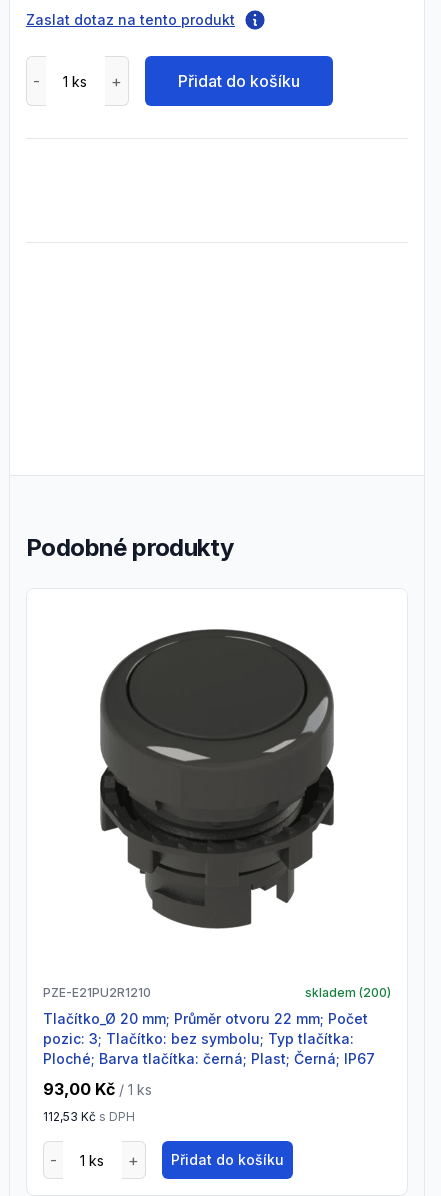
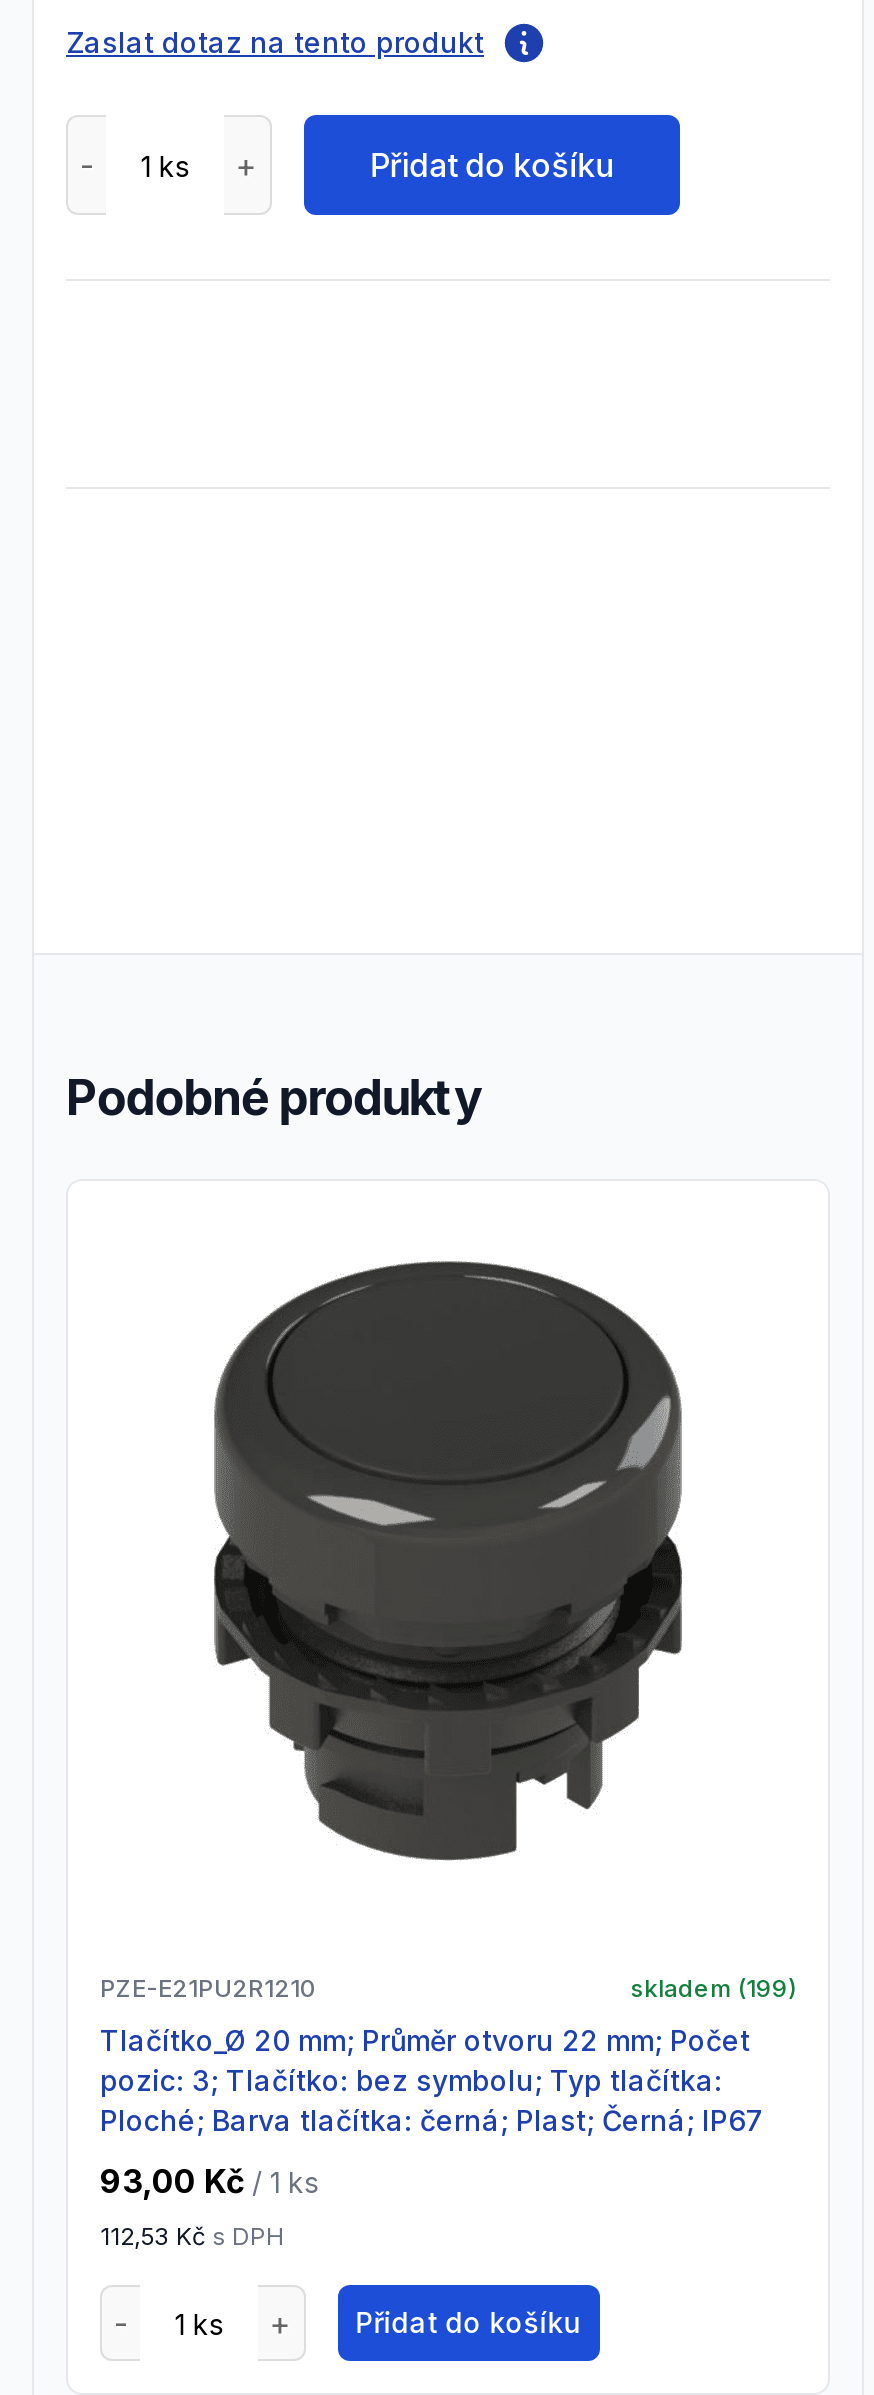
- skladem (200)
+ skladem (199)
